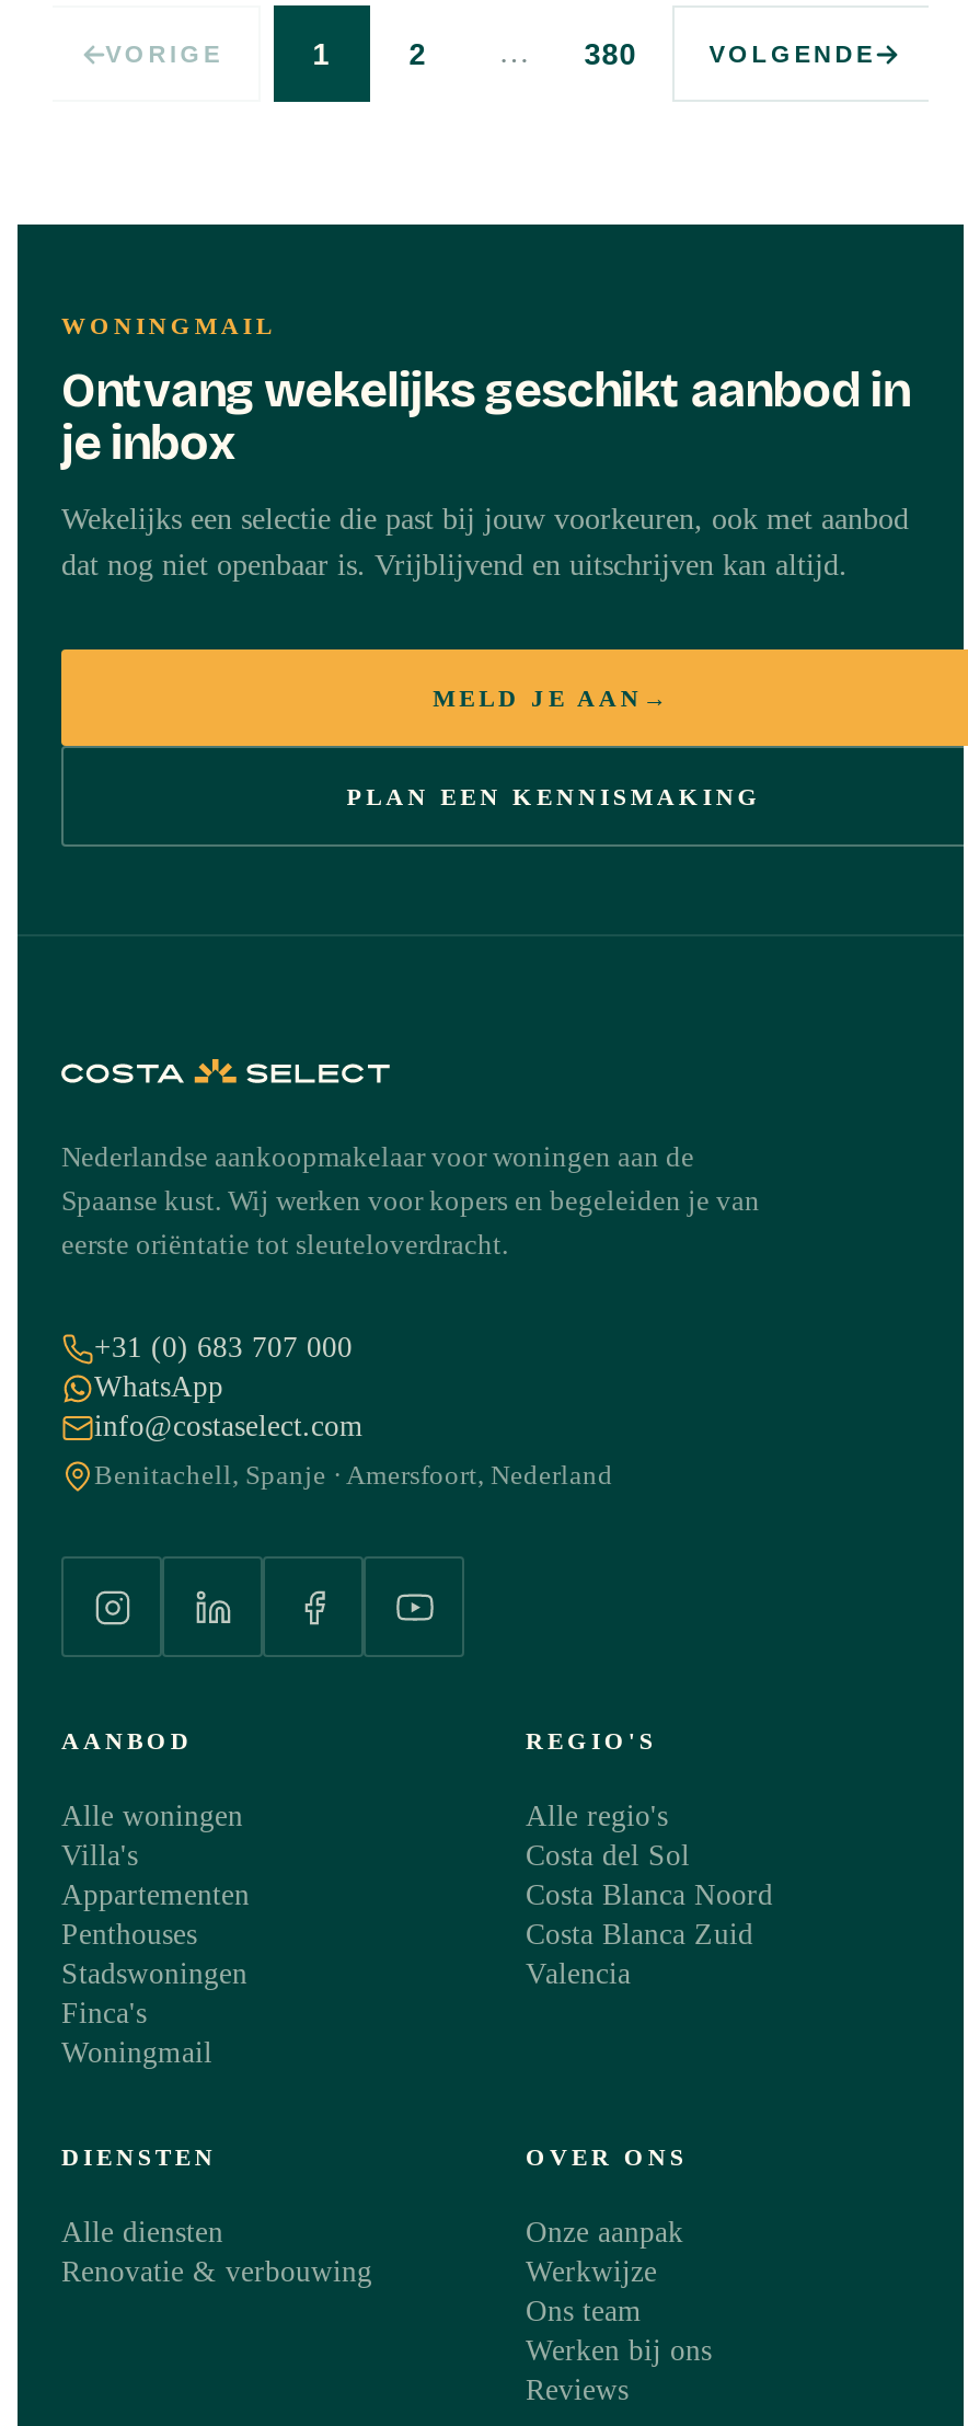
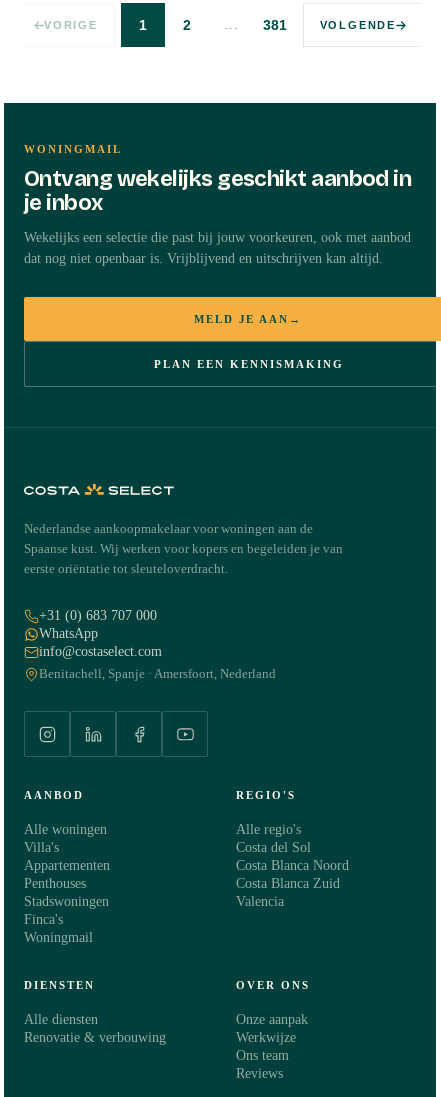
- 380
+ 381

- Werken bij ons
